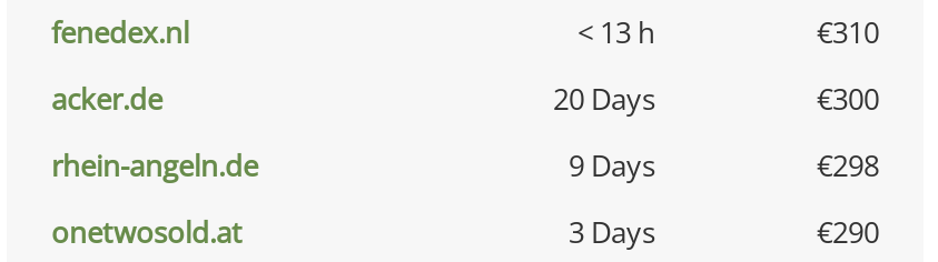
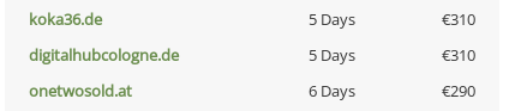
- fenedex.nl
- < 13 h
+ koka36.de
+ 5 Days

- acker.de
- 20 Days
- €300
- rhein-angeln.de
- 9 Days
- €298
+ digitalhubcologne.de
+ 5 Days
+ €310

- 3 Days
+ 6 Days
